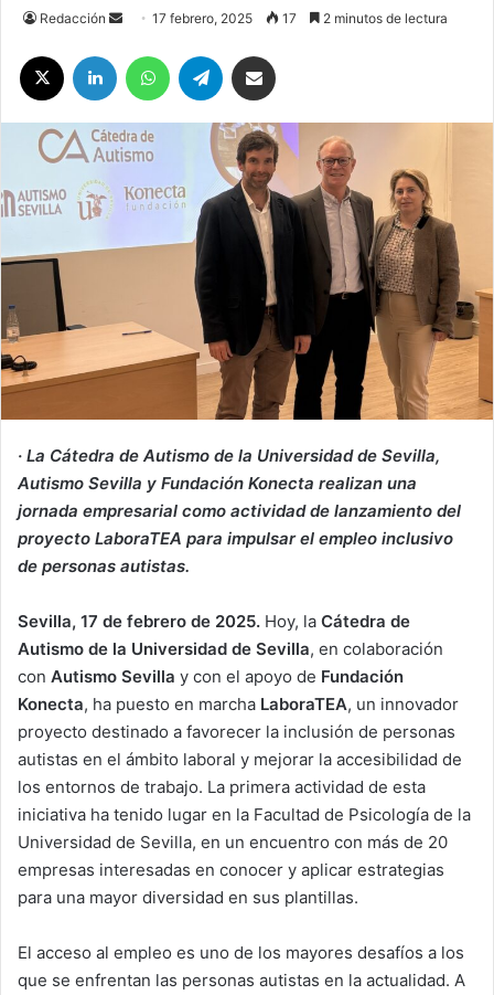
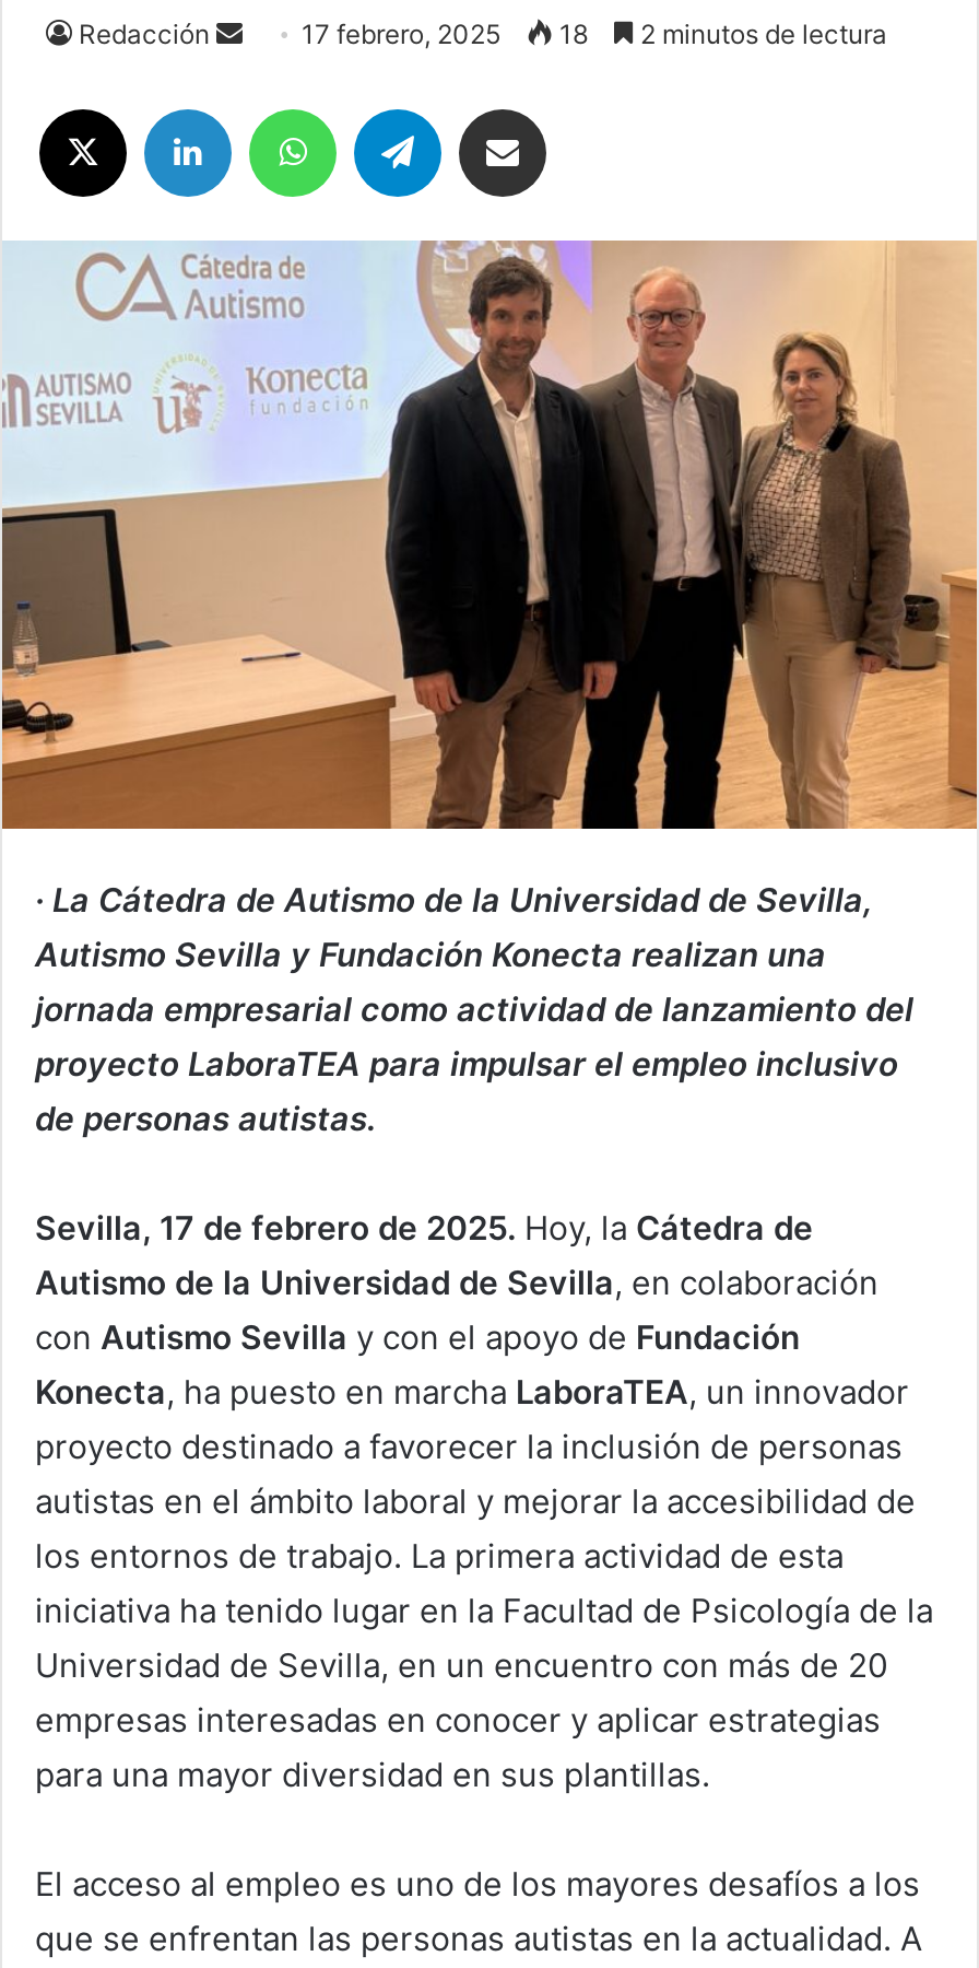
- 17
+ 18
